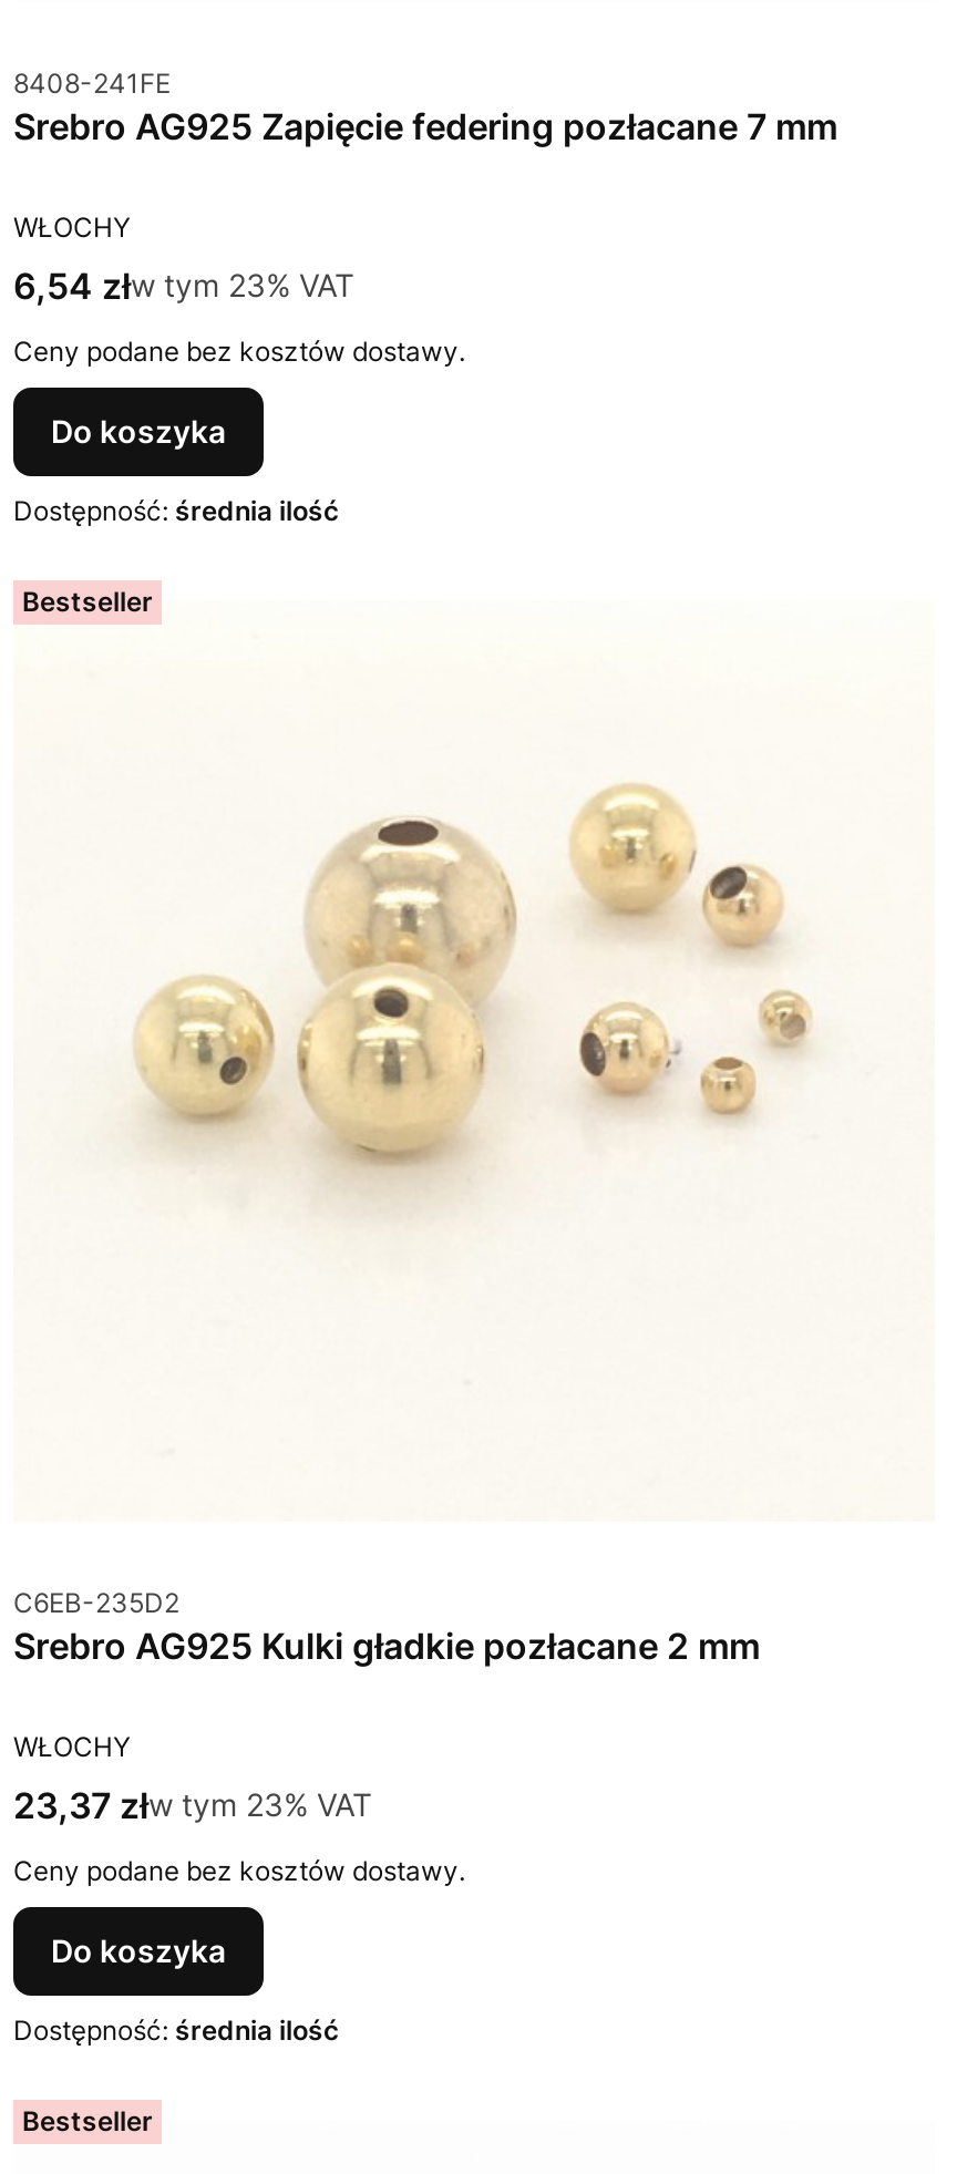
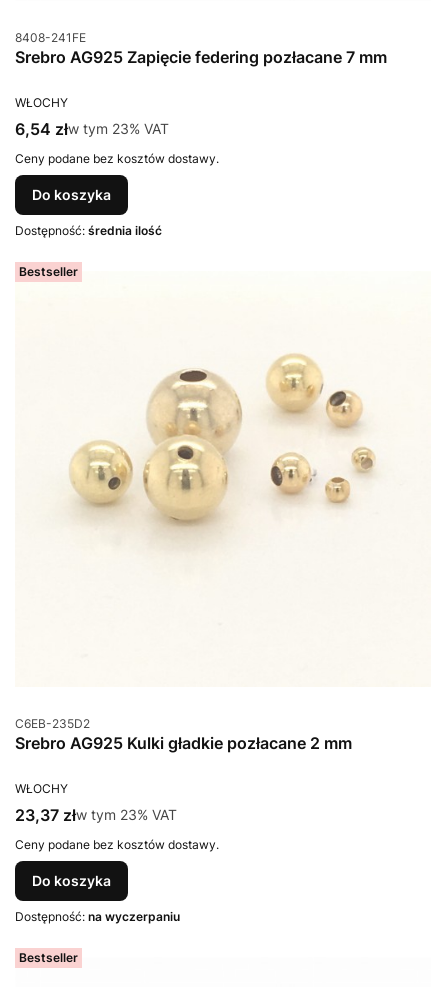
- Dostępność: średnia ilość
+ Dostępność: na wyczerpaniu
